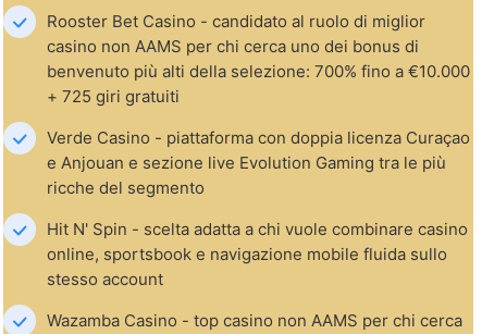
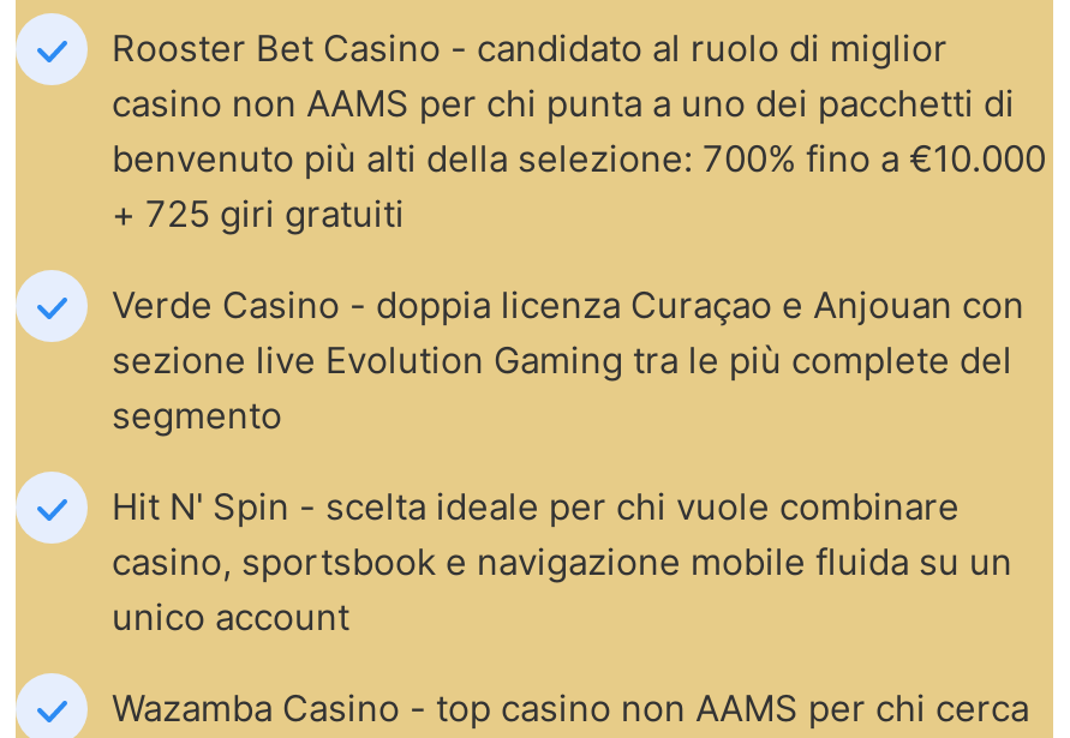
- casino non AAMS per chi cerca uno dei bonus di
+ casino non AAMS per chi punta a uno dei pacchetti di

- Verde Casino - piattaforma con doppia licenza Curaçao
- e Anjouan e sezione live Evolution Gaming tra le più
- ricche del segmento
+ Verde Casino - doppia licenza Curaçao e Anjouan con
+ sezione live Evolution Gaming tra le più complete del
+ segmento

- Hit N' Spin - scelta adatta a chi vuole combinare casino
- online, sportsbook e navigazione mobile fluida sullo
- stesso account
+ Hit N' Spin - scelta ideale per chi vuole combinare
+ casino, sportsbook e navigazione mobile fluida su un
+ unico account
